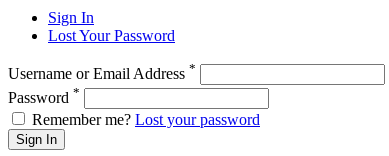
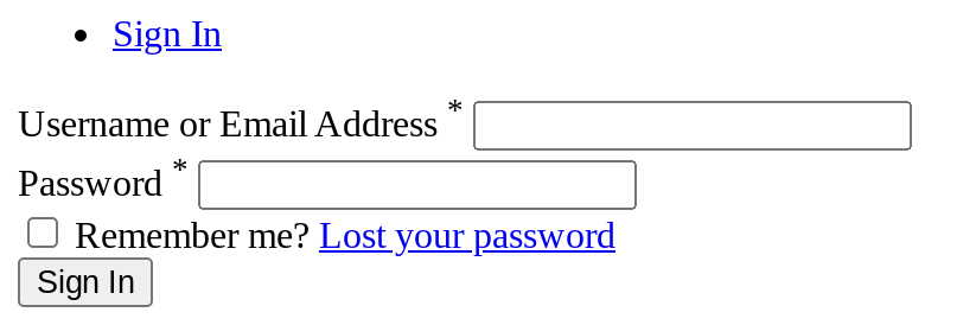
- Lost Your Password
